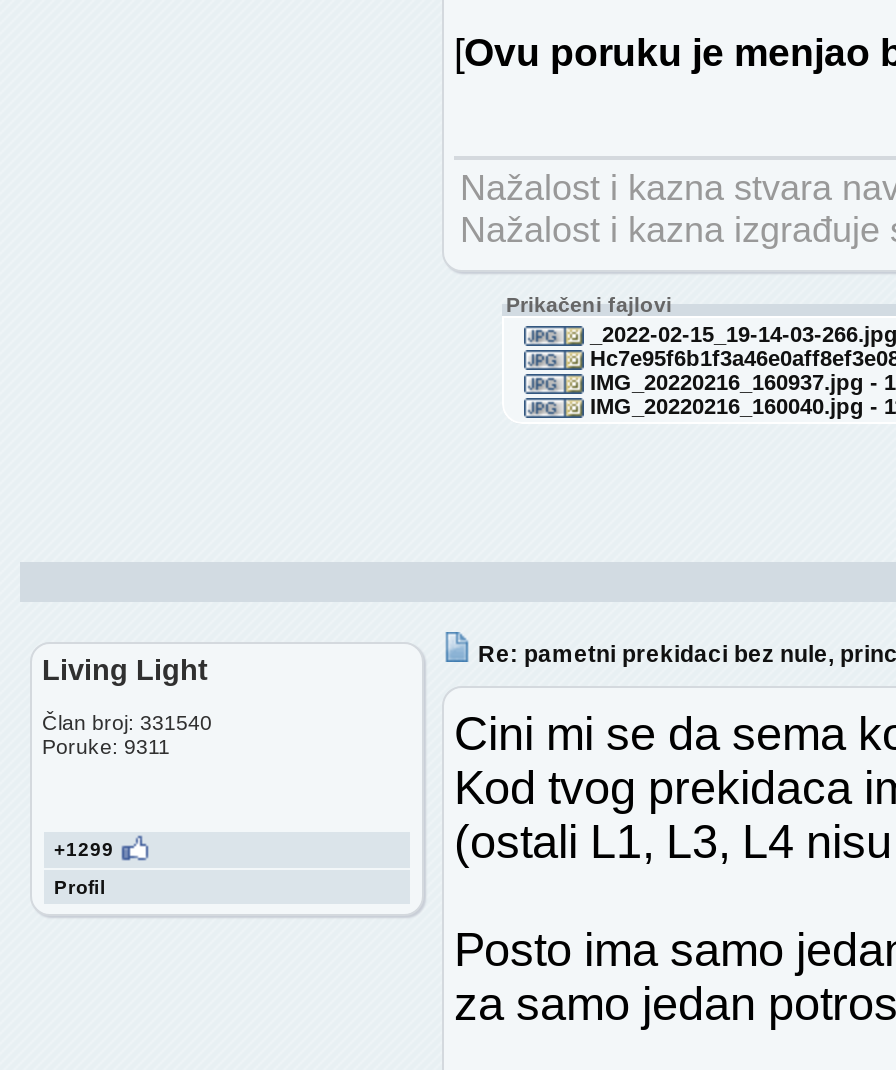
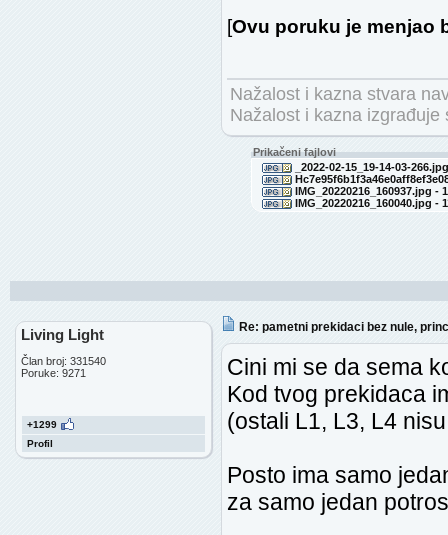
- Poruke: 9311
+ Poruke: 9271
